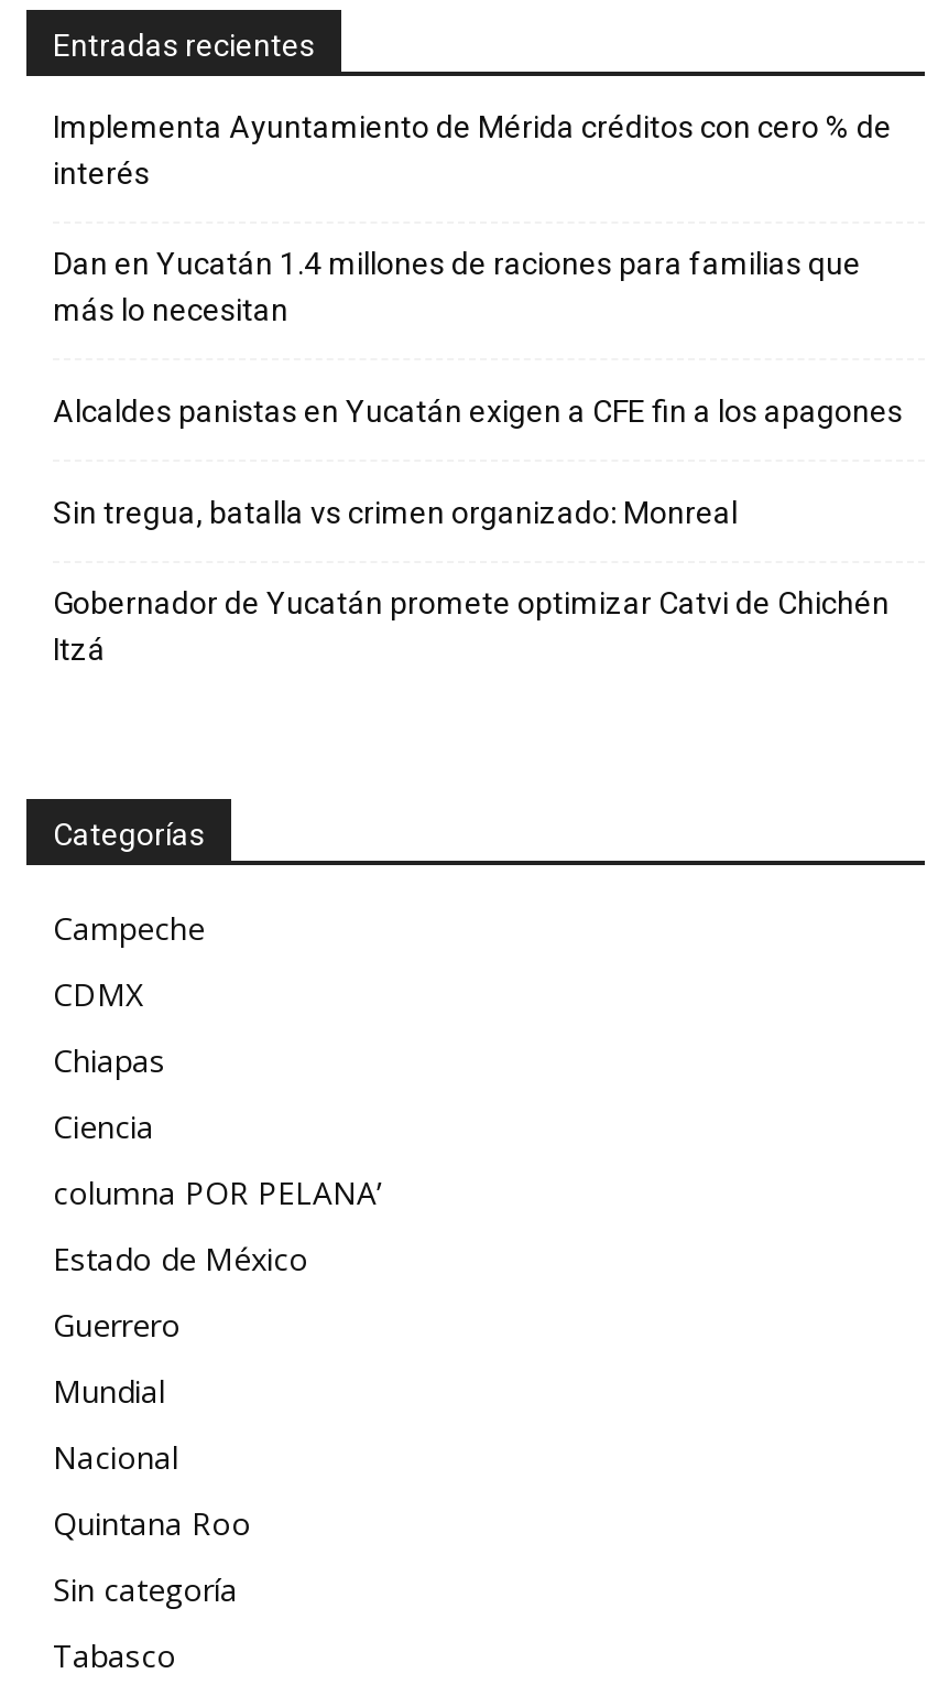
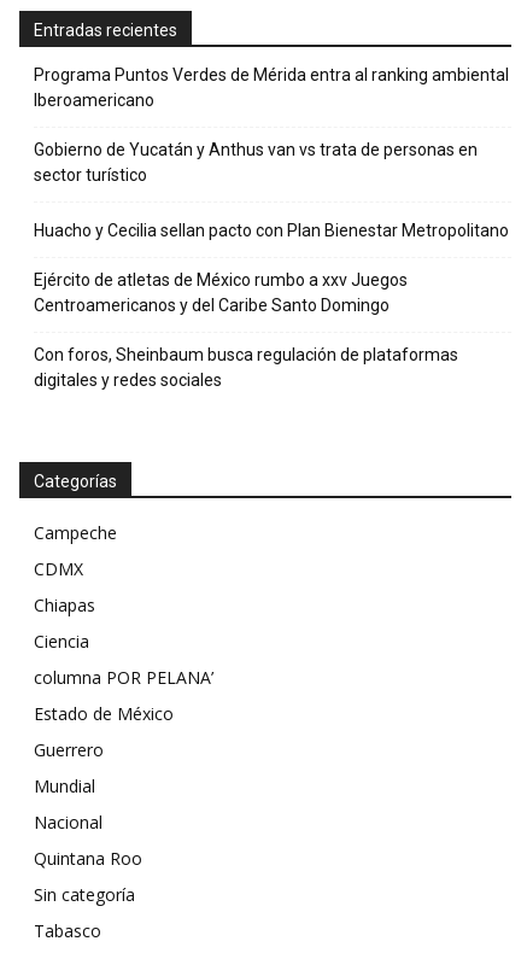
- Implementa Ayuntamiento de Mérida créditos con cero % de
- interés
+ Programa Puntos Verdes de Mérida entra al ranking ambiental
+ Iberoamericano

- Dan en Yucatán 1.4 millones de raciones para familias que
- más lo necesitan
+ Gobierno de Yucatán y Anthus van vs trata de personas en
+ sector turístico

- Alcaldes panistas en Yucatán exigen a CFE fin a los apagones
+ Huacho y Cecilia sellan pacto con Plan Bienestar Metropolitano

- Sin tregua, batalla vs crimen organizado: Monreal
+ Ejército de atletas de México rumbo a xxv Juegos
+ Centroamericanos y del Caribe Santo Domingo

- Gobernador de Yucatán promete optimizar Catvi de Chichén
- Itzá
+ Con foros, Sheinbaum busca regulación de plataformas
+ digitales y redes sociales
